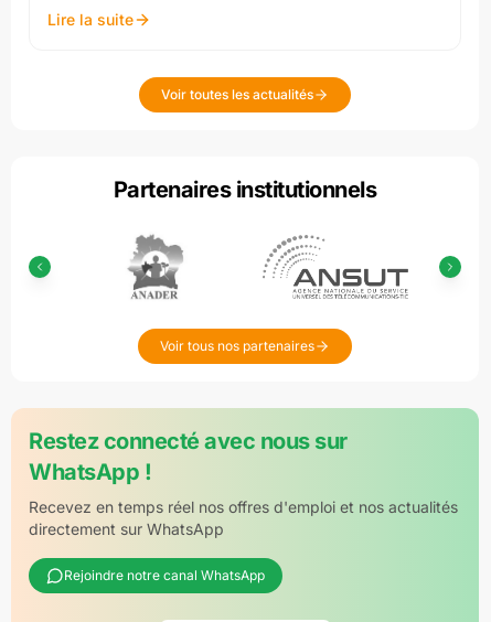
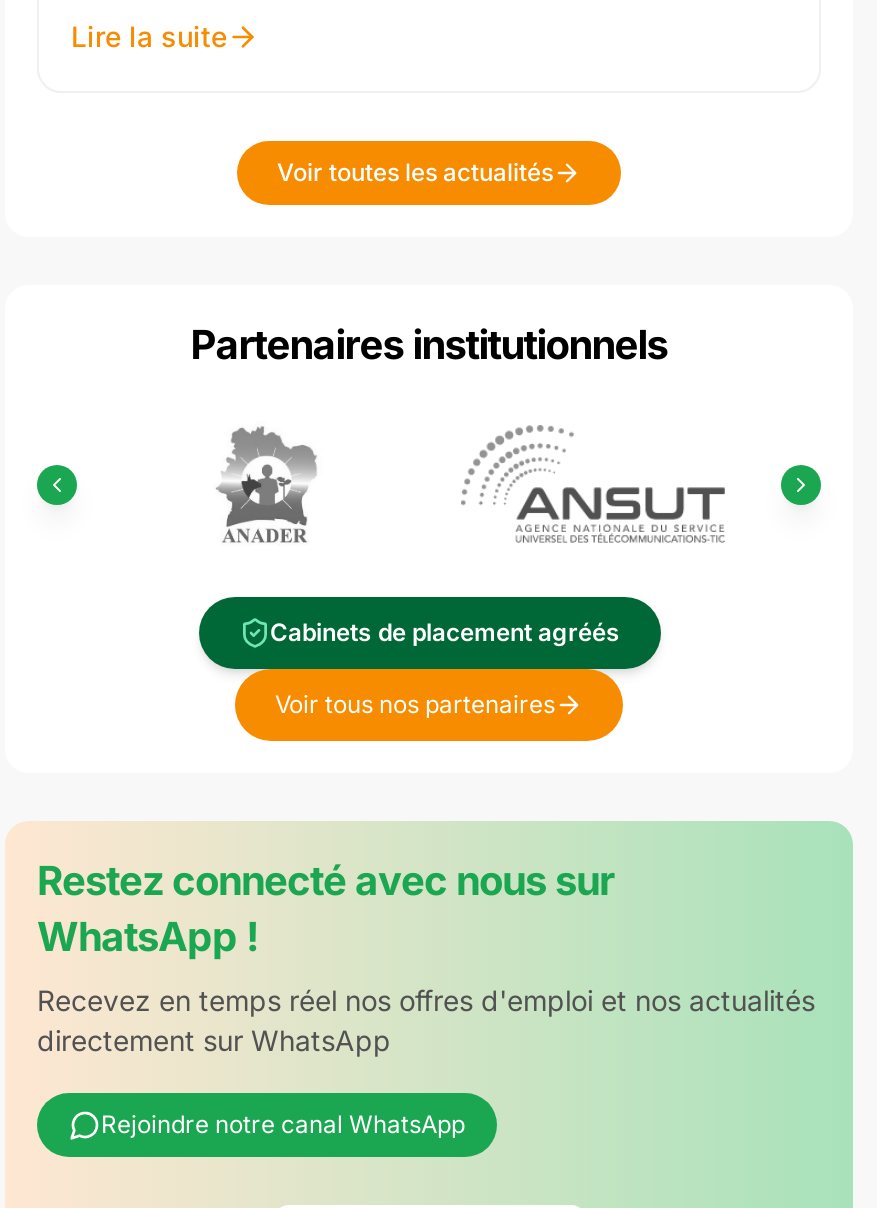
+ Cabinets de placement agréés
